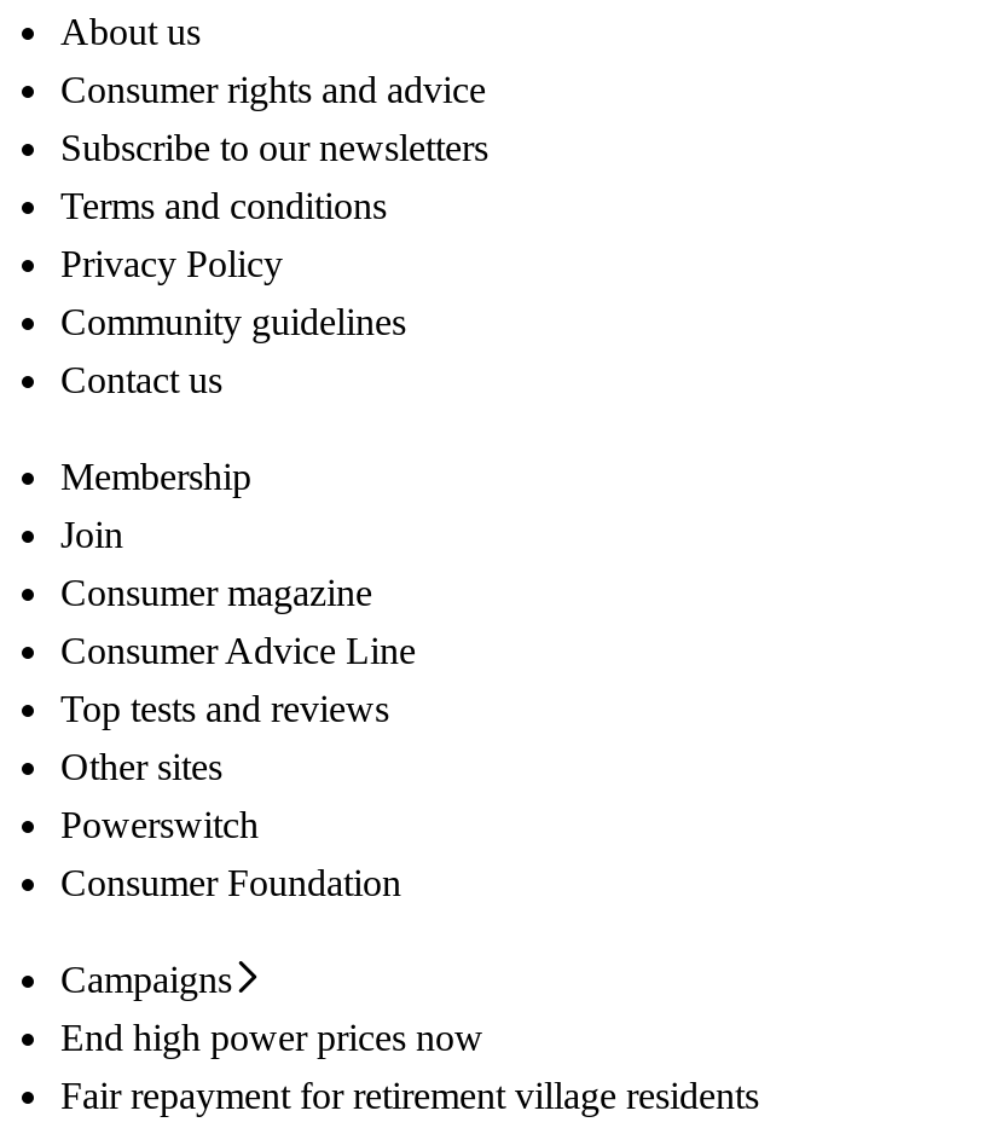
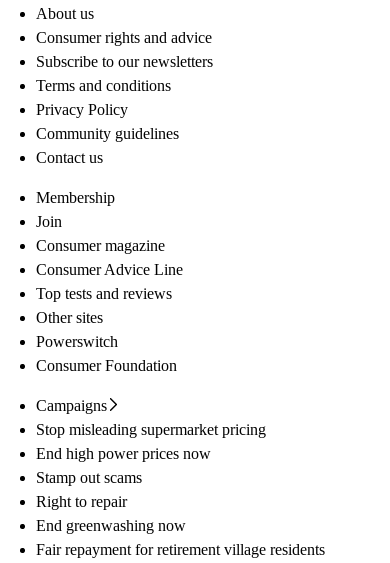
+ Stop misleading supermarket pricing

+ Stamp out scams
+ Right to repair
+ End greenwashing now
